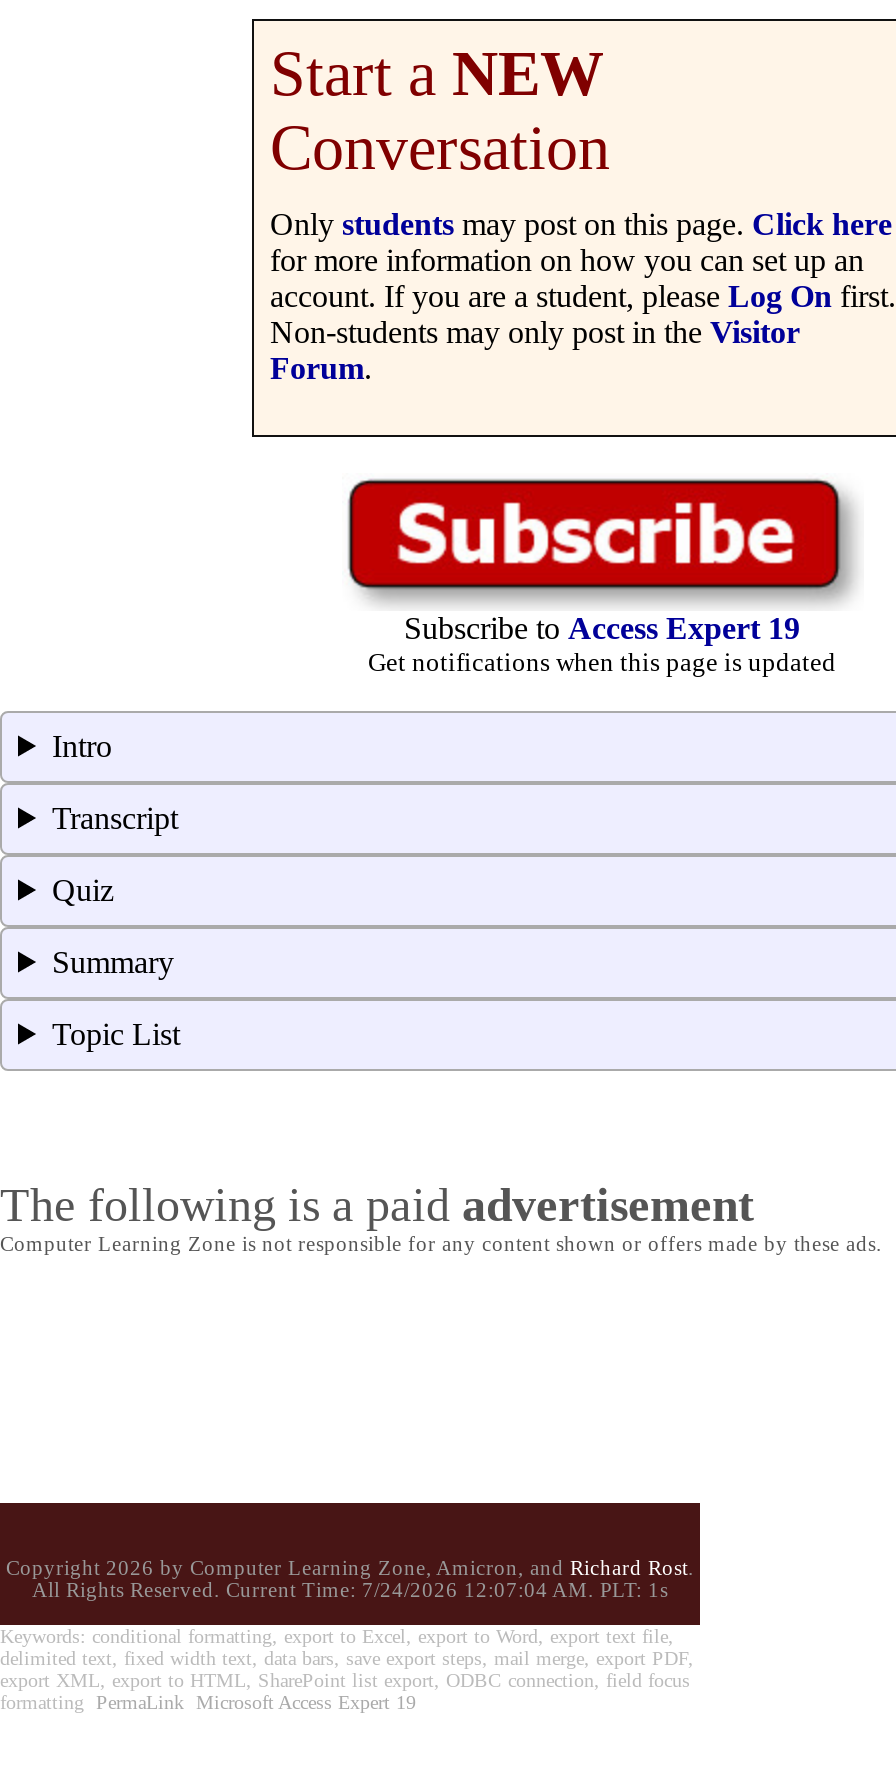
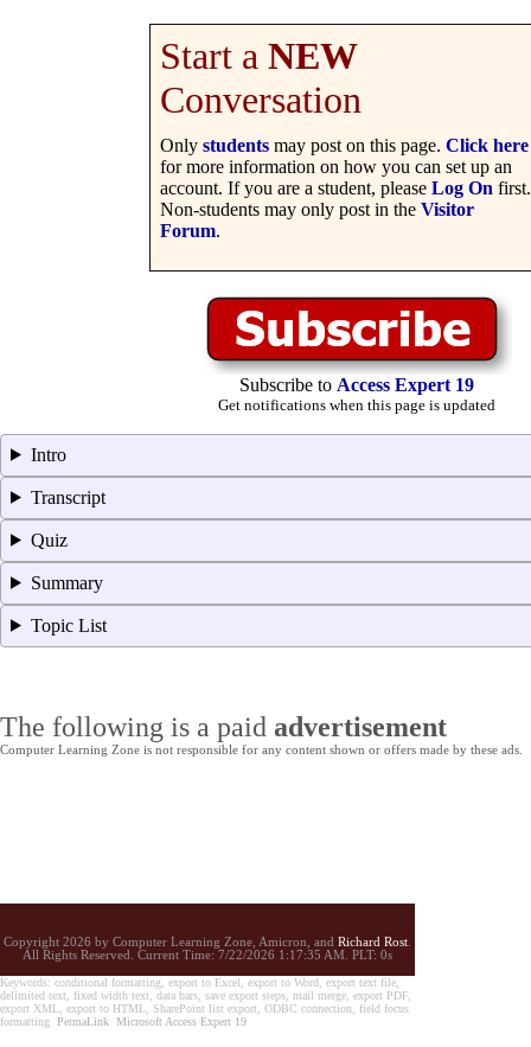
- All Rights Reserved. Current Time: 7/24/2026 12:07:04 AM. PLT: 1s
+ All Rights Reserved. Current Time: 7/22/2026 1:17:35 AM. PLT: 0s
